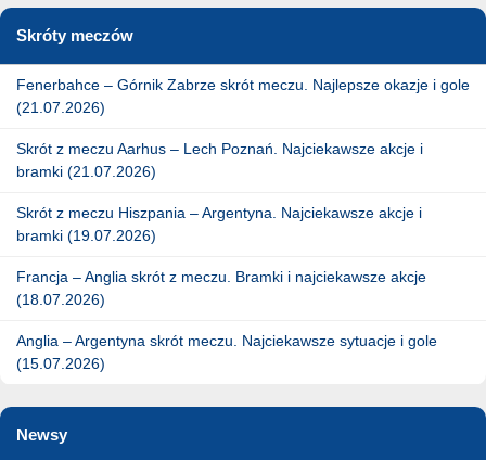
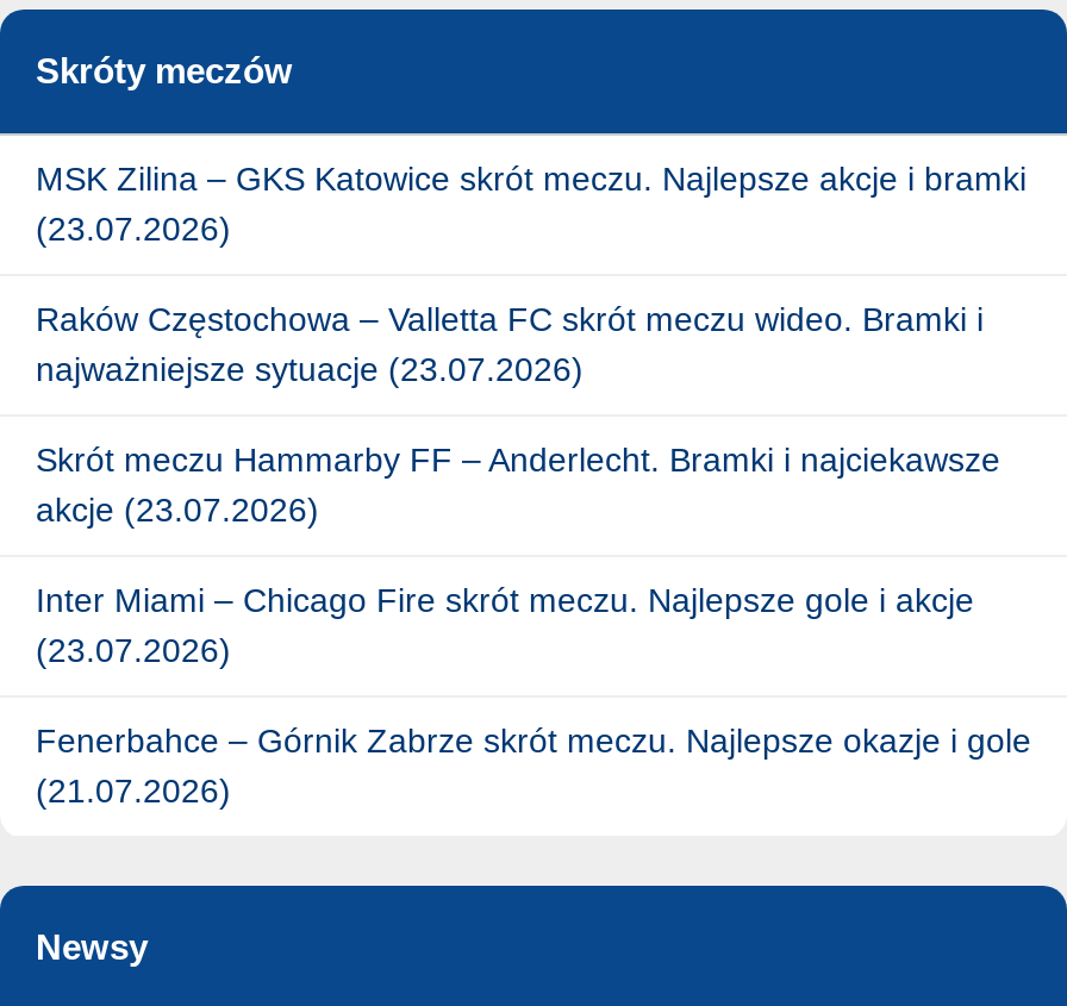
+ MSK Zilina – GKS Katowice skrót meczu. Najlepsze akcje i bramki
+ (23.07.2026)
+ Raków Częstochowa – Valletta FC skrót meczu wideo. Bramki i
+ najważniejsze sytuacje (23.07.2026)
+ Skrót meczu Hammarby FF – Anderlecht. Bramki i najciekawsze
+ akcje (23.07.2026)
+ Inter Miami – Chicago Fire skrót meczu. Najlepsze gole i akcje
+ (23.07.2026)

moved down: Fenerbahce – Górnik Zabrze skrót meczu. Najlepsze okazje i gole | (21.07.2026)

- Skrót z meczu Aarhus – Lech Poznań. Najciekawsze akcje i
- bramki (21.07.2026)
- Skrót z meczu Hiszpania – Argentyna. Najciekawsze akcje i
- bramki (19.07.2026)
- Francja – Anglia skrót z meczu. Bramki i najciekawsze akcje
- (18.07.2026)
- Anglia – Argentyna skrót meczu. Najciekawsze sytuacje i gole
- (15.07.2026)
